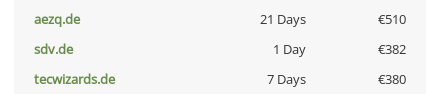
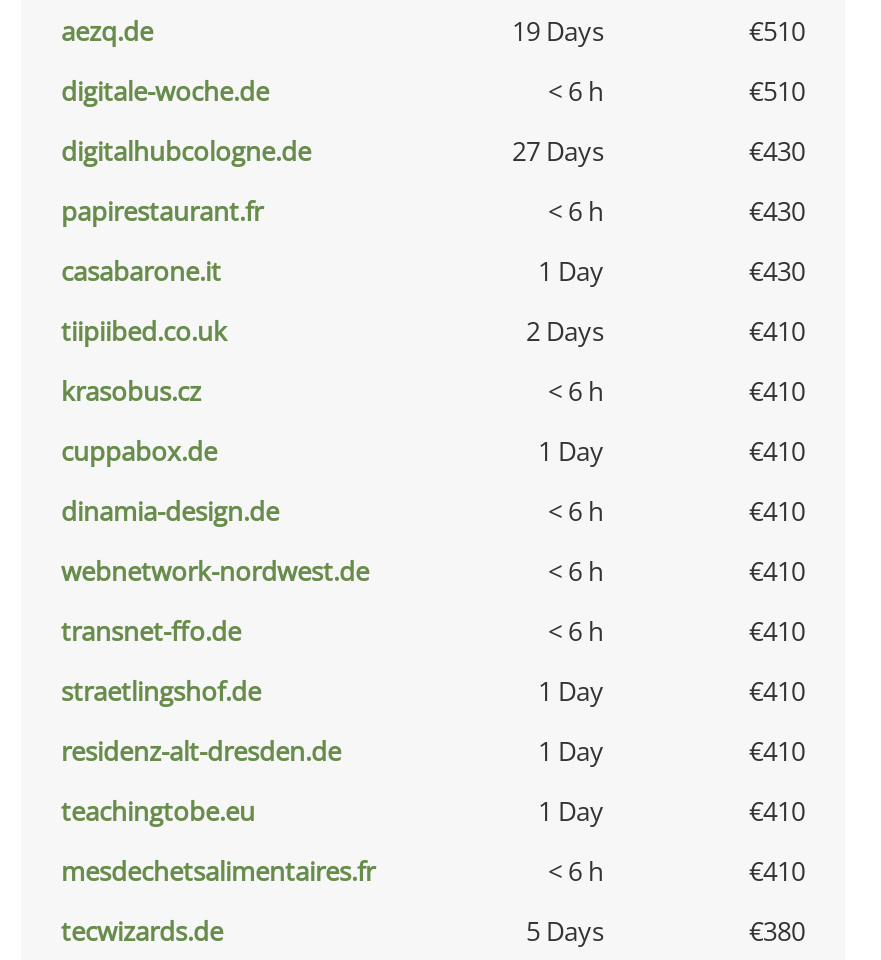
- 21 Days
+ 19 Days

- sdv.de
+ digitale-woche.de
+ < 6 h
+ €510
+ digitalhubcologne.de
+ 27 Days
+ €430
+ papirestaurant.fr
+ < 6 h
+ €430
+ casabarone.it

- €382
+ €430
+ tiipiibed.co.uk
+ 2 Days
+ €410
+ krasobus.cz
+ < 6 h
+ €410
+ cuppabox.de
+ 1 Day
+ €410
+ dinamia-design.de
+ < 6 h
+ €410
+ webnetwork-nordwest.de
+ < 6 h
+ €410
+ transnet-ffo.de
+ < 6 h
+ €410
+ straetlingshof.de
+ 1 Day
+ €410
+ residenz-alt-dresden.de
+ 1 Day
+ €410
+ teachingtobe.eu
+ 1 Day
+ €410
+ mesdechetsalimentaires.fr
+ < 6 h
+ €410

- 7 Days
+ 5 Days
